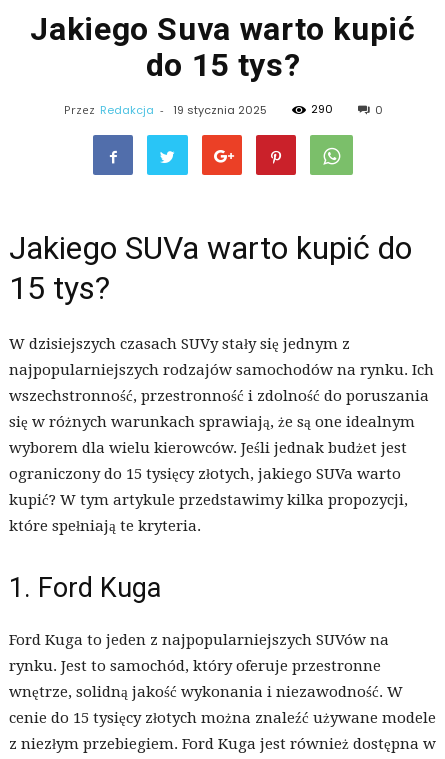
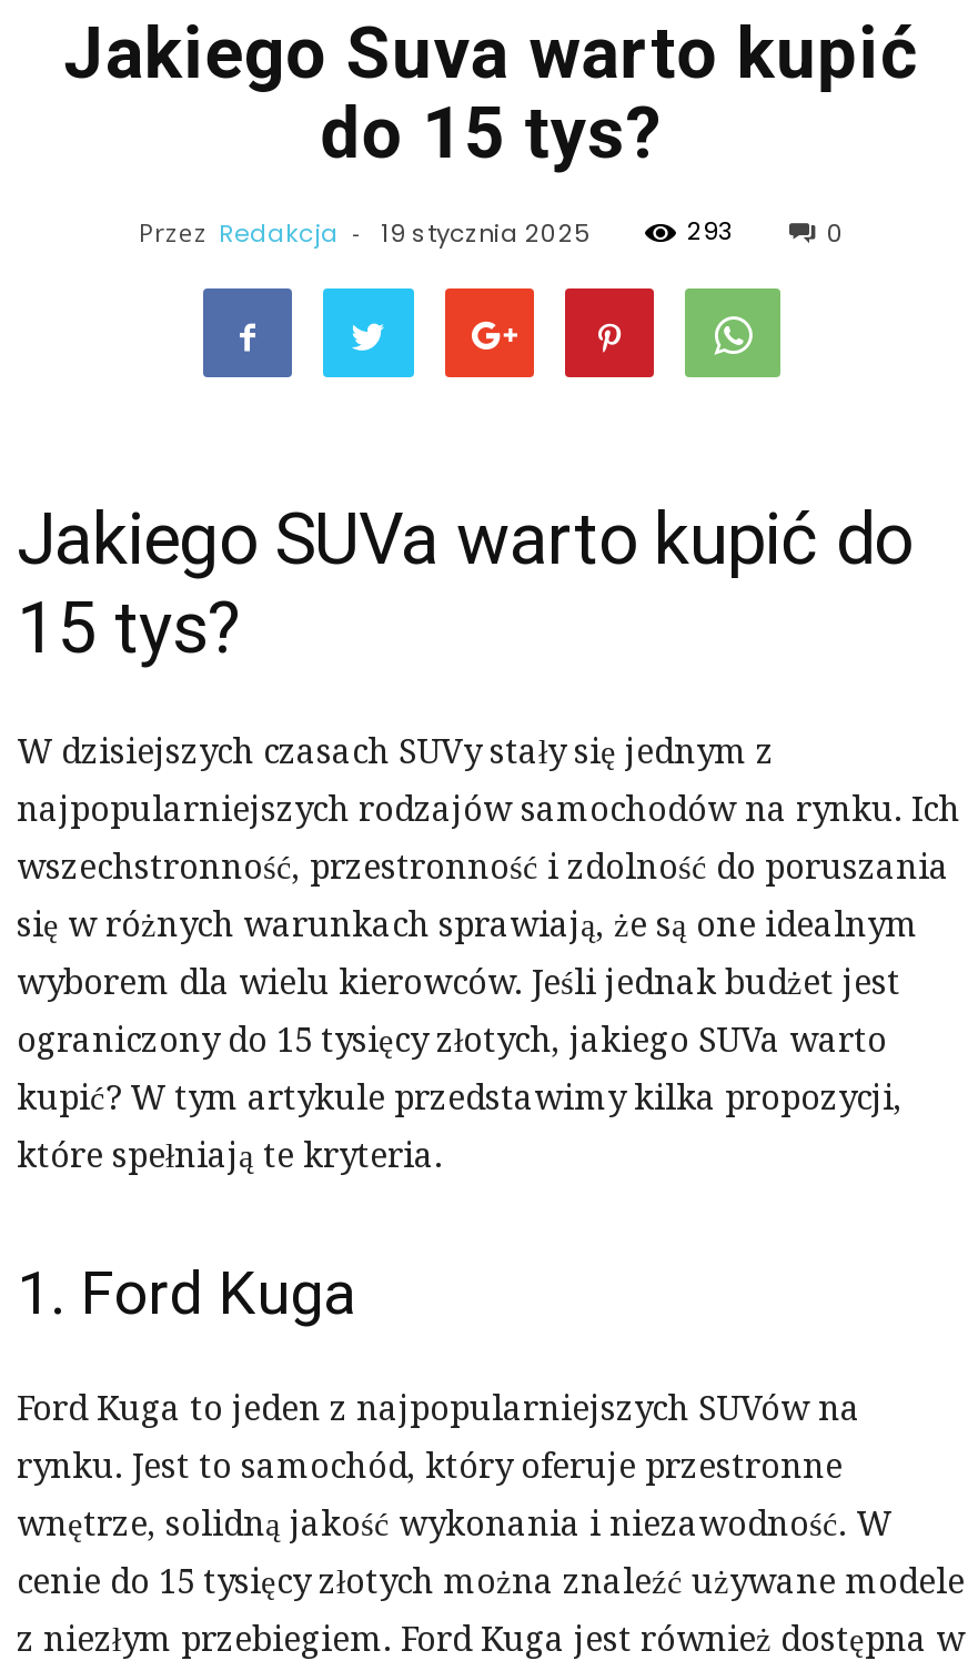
- 290
+ 293
